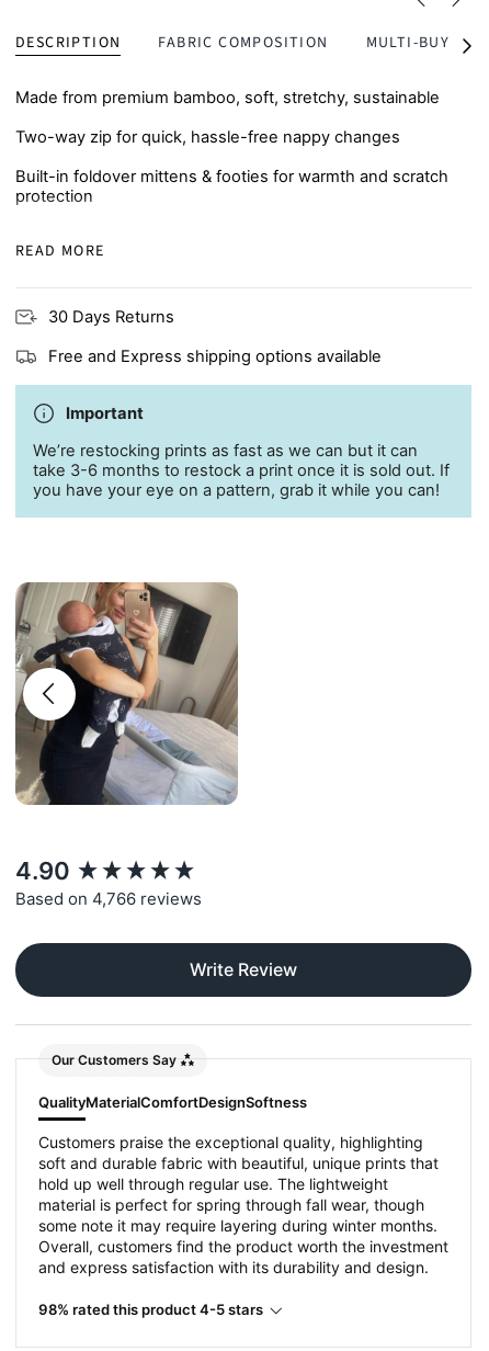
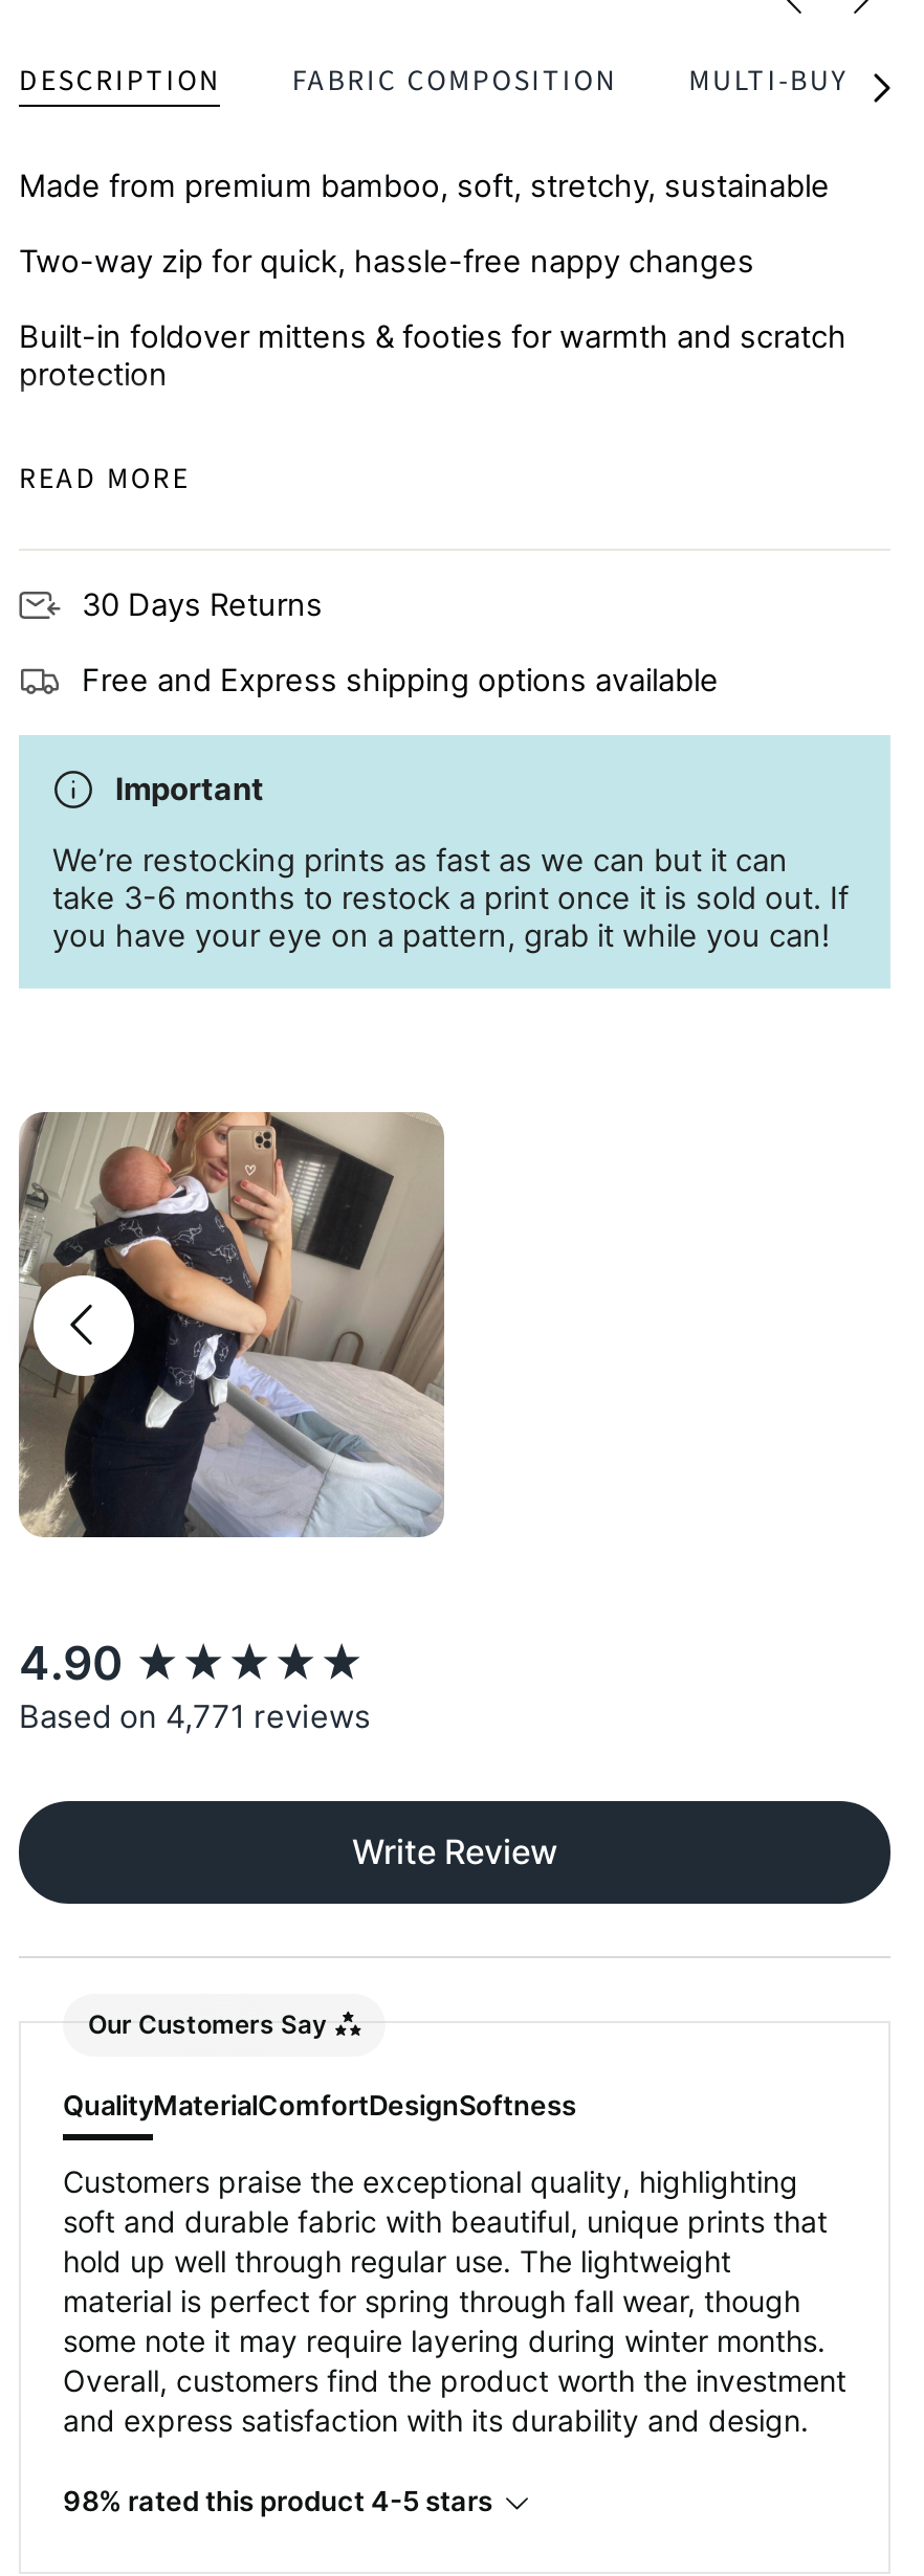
- Based on 4,766 reviews
+ Based on 4,771 reviews
